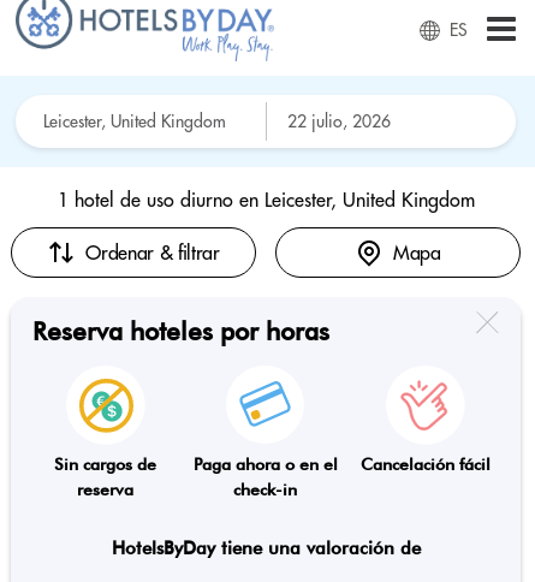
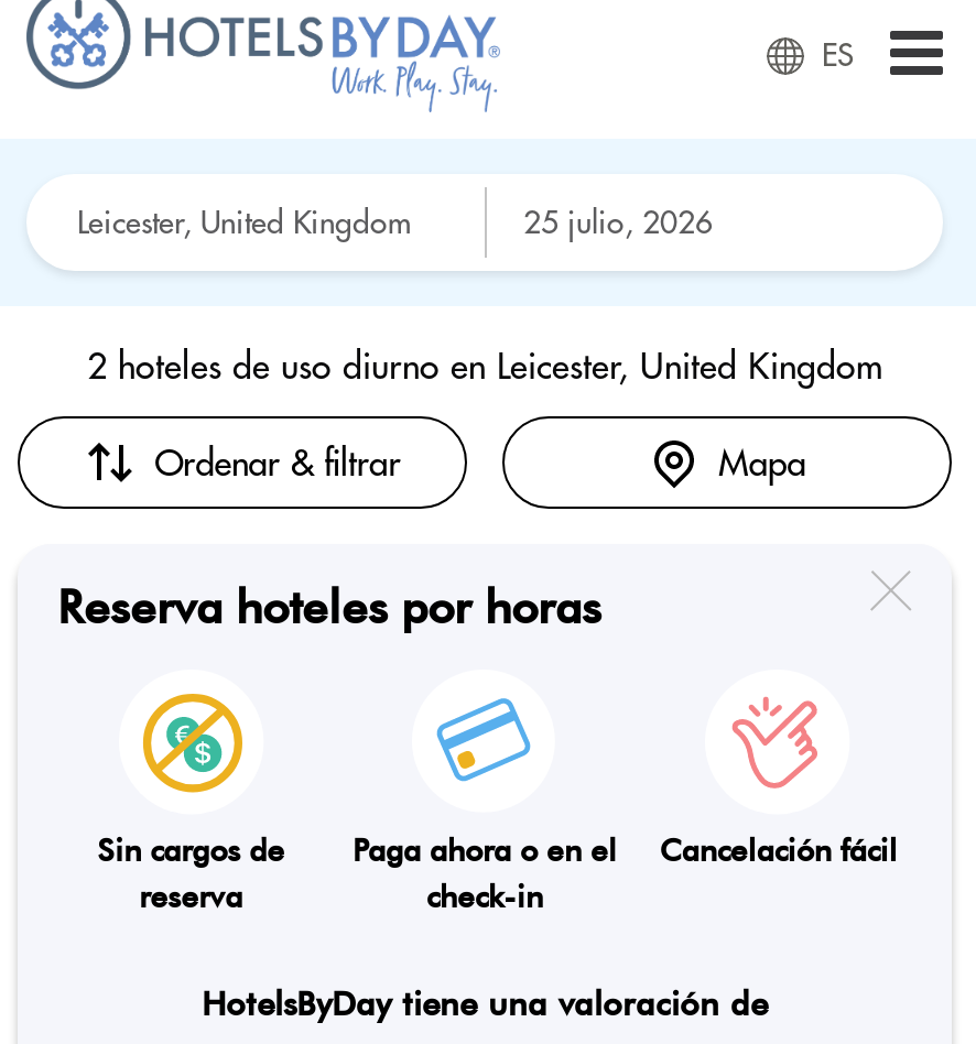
- 1 hotel de uso diurno en Leicester, United Kingdom
+ 2 hoteles de uso diurno en Leicester, United Kingdom
